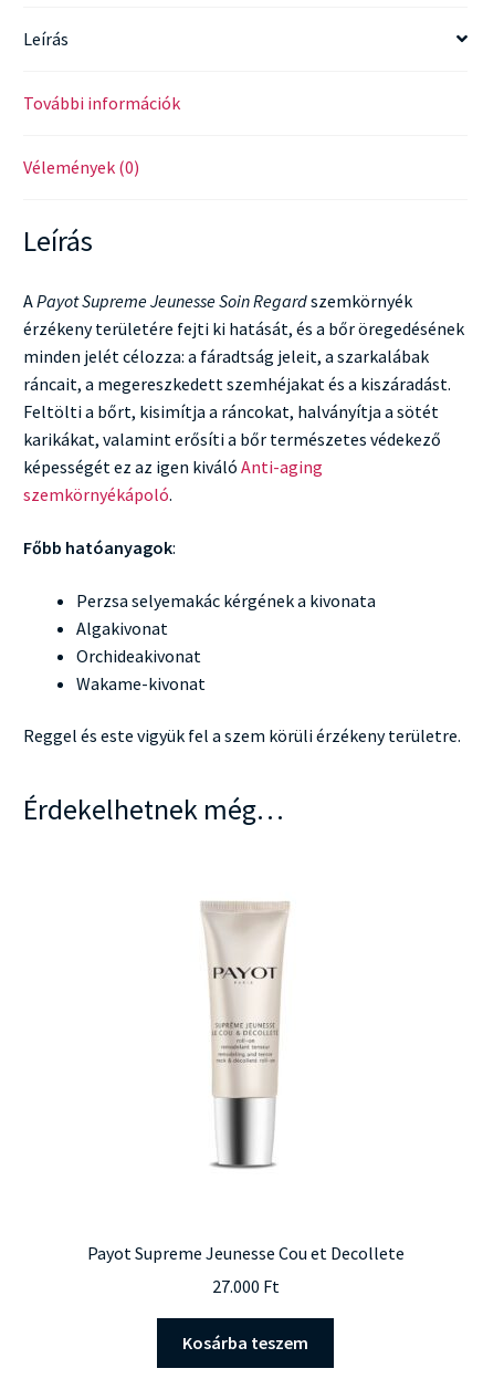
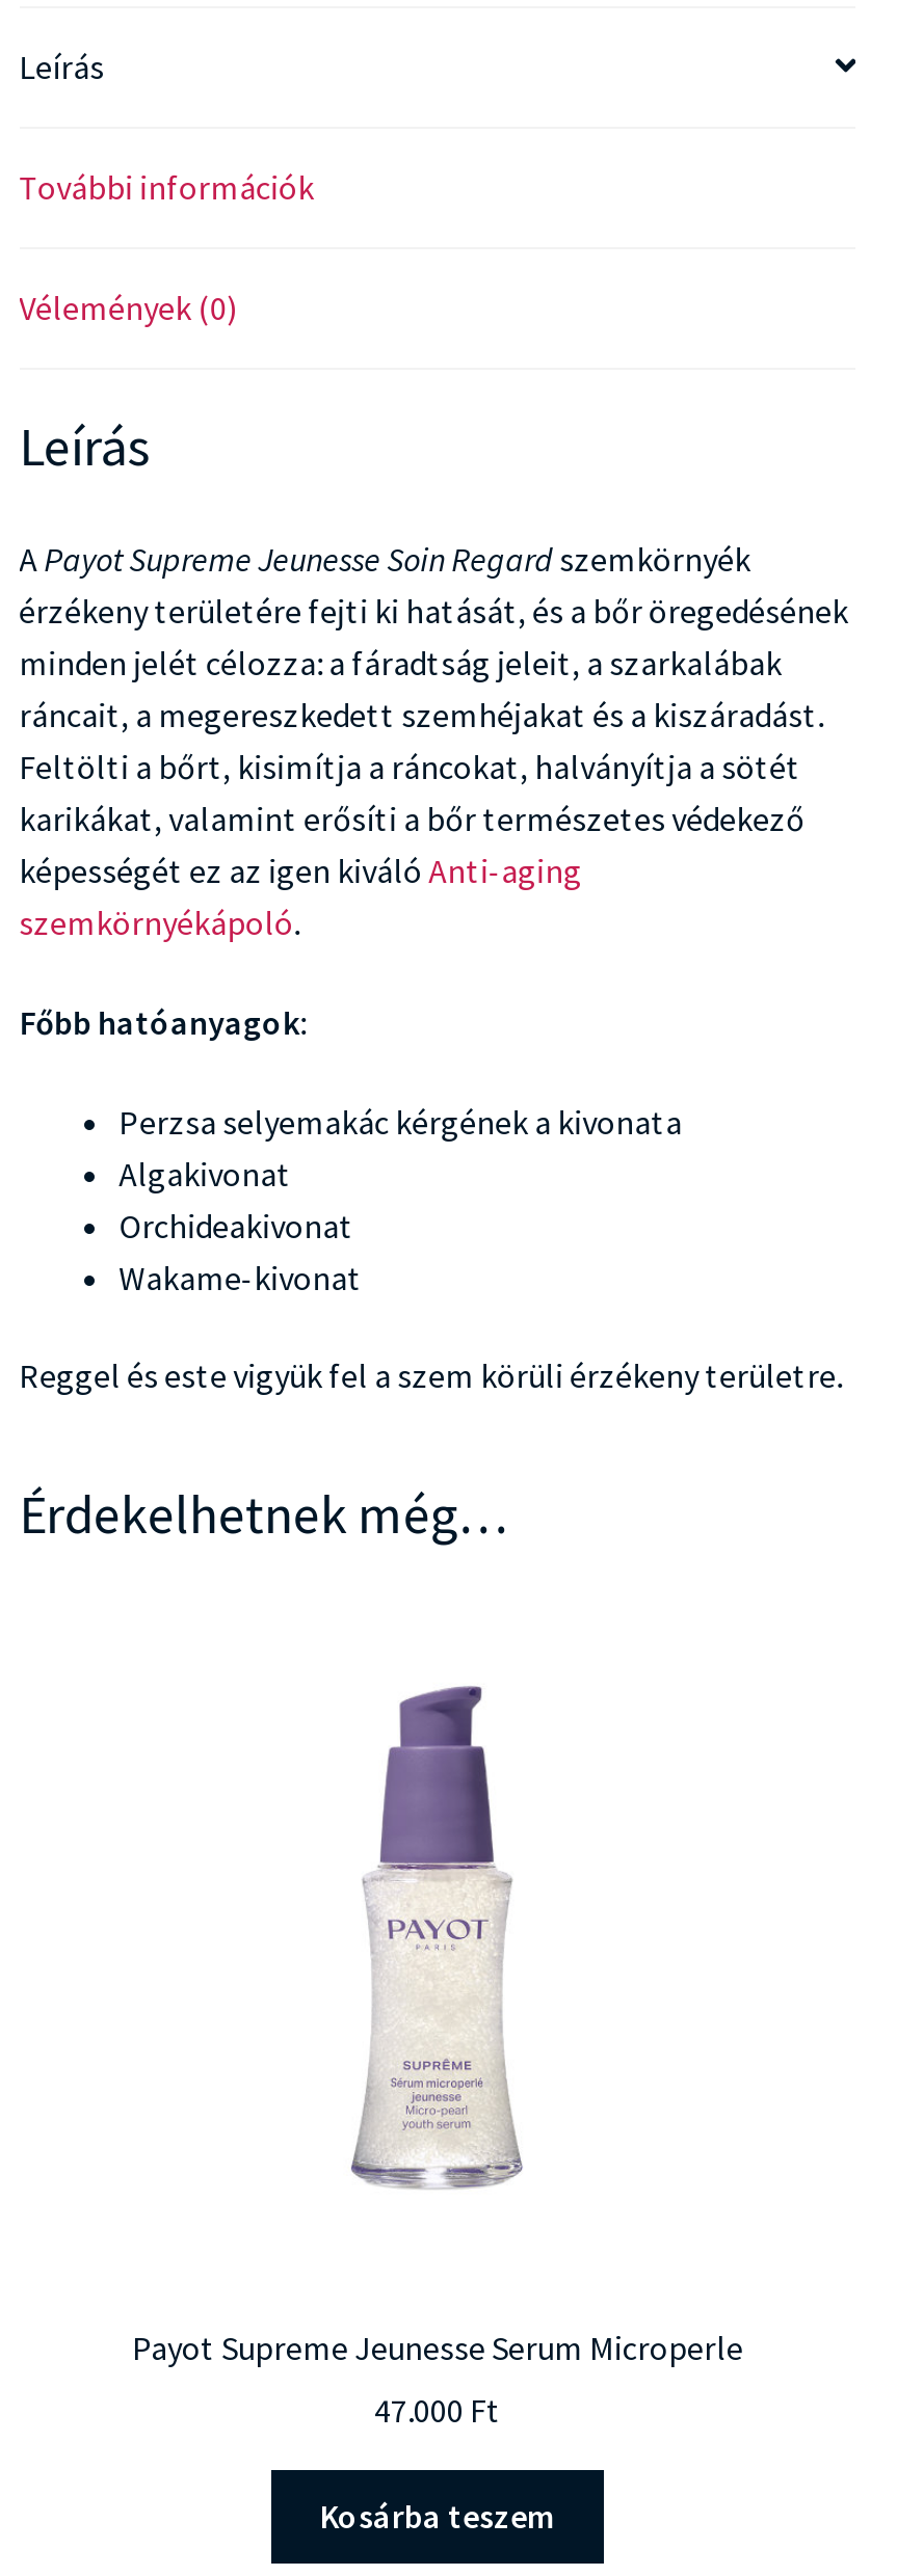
- [image]
+ [image]

- Payot Supreme Jeunesse Cou et Decollete
+ Payot Supreme Jeunesse Serum Microperle

- 27.000 Ft
+ 47.000 Ft
